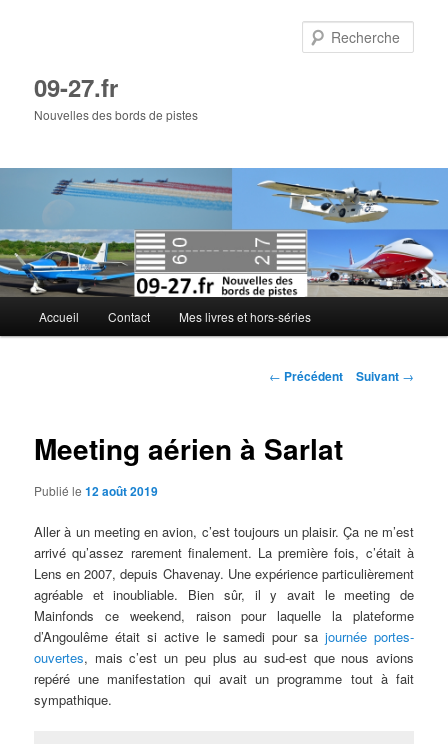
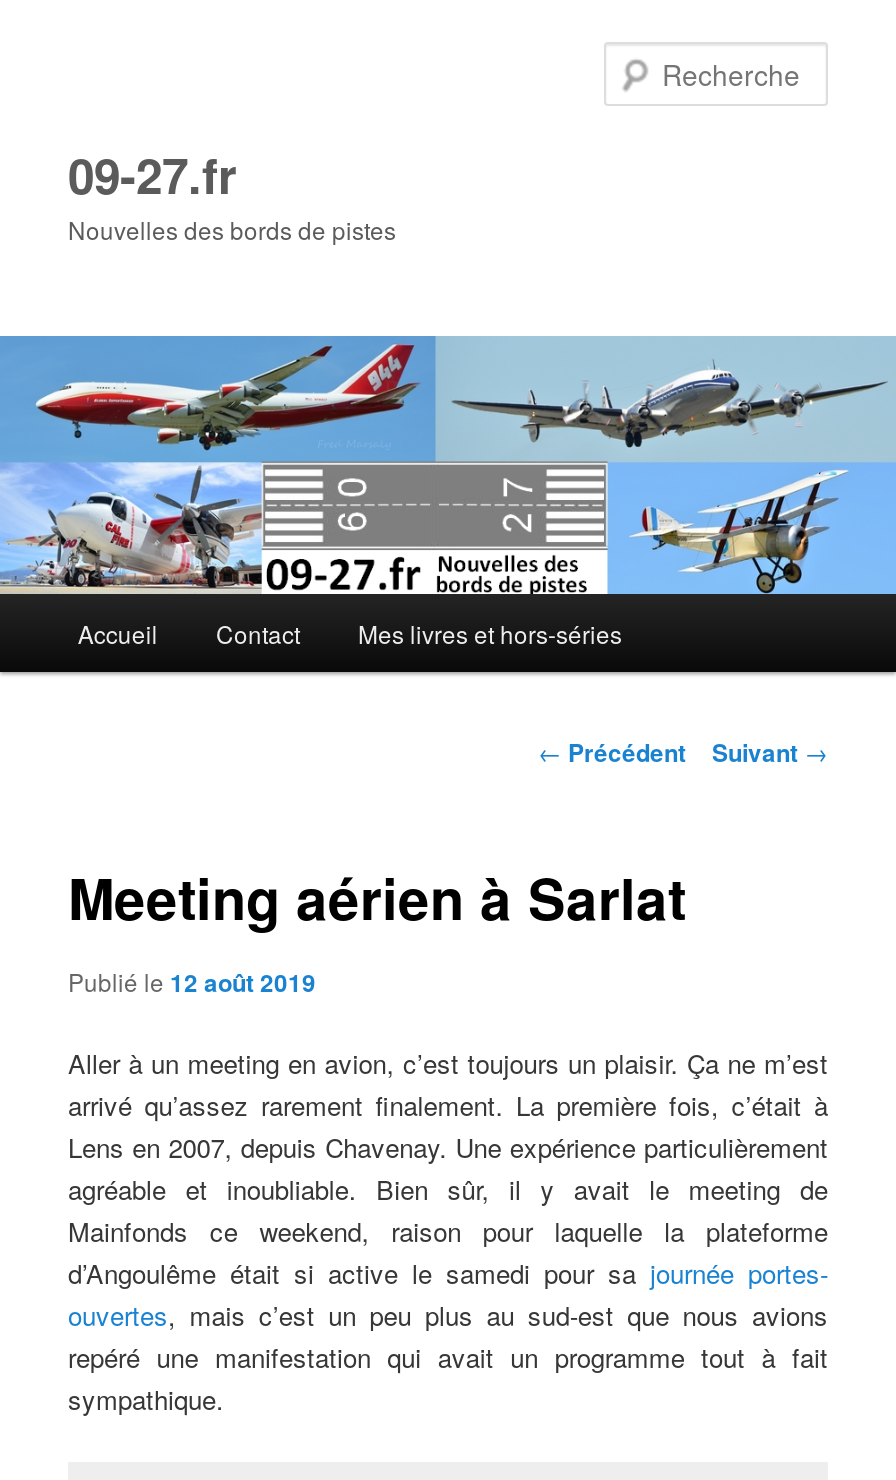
- [image]
+ [image]
